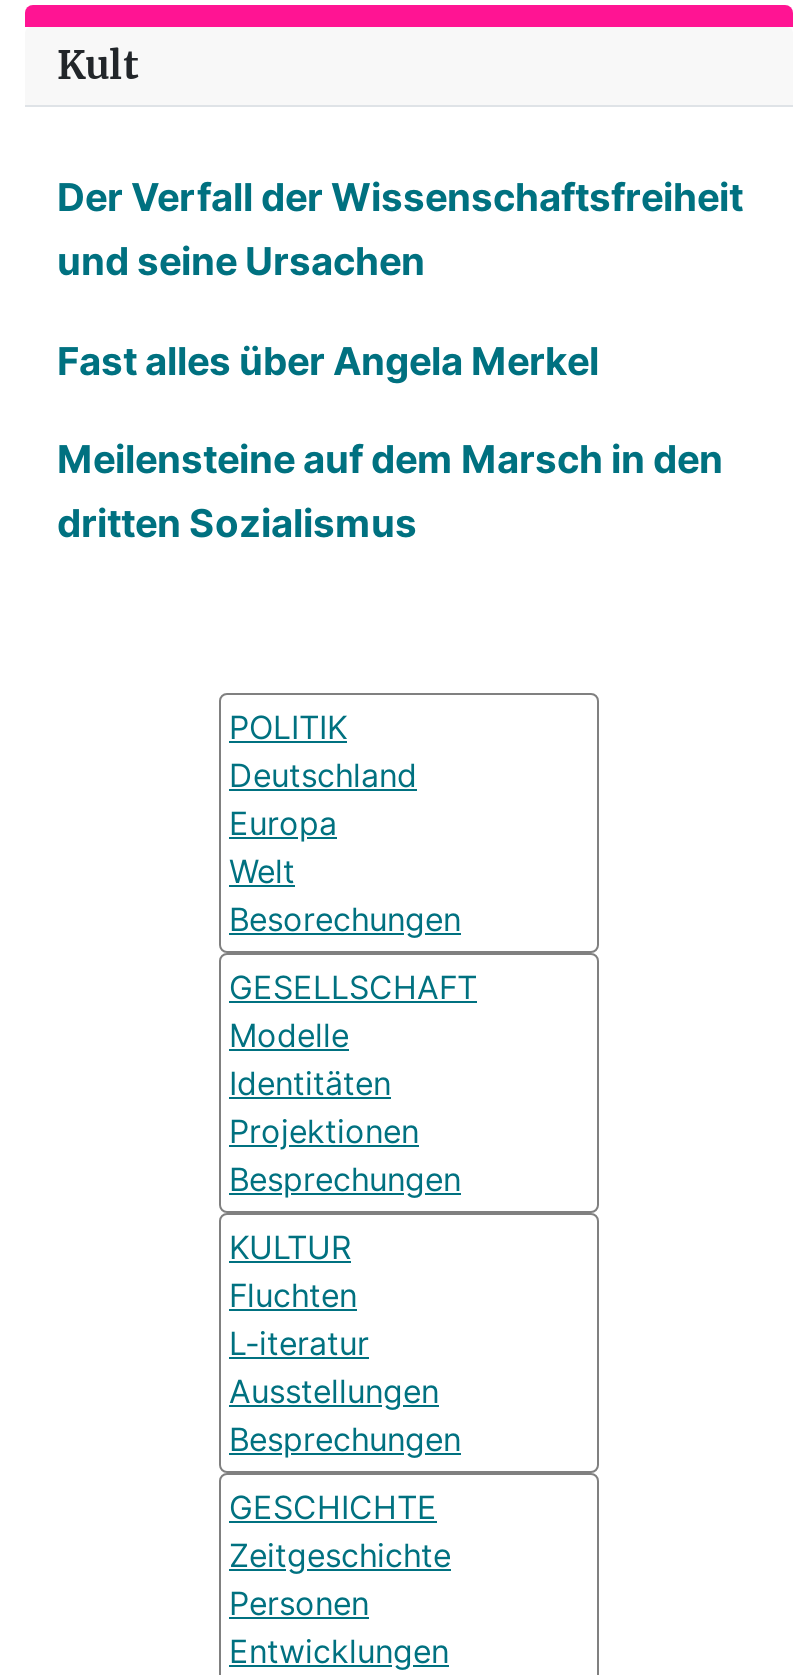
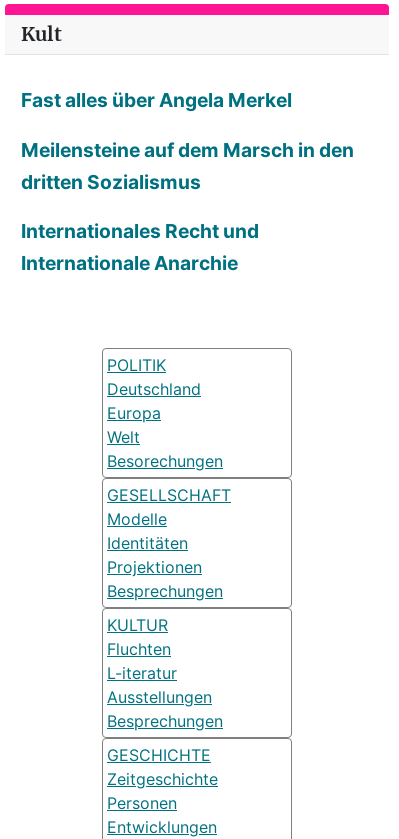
- Der Verfall der Wissenschaftsfreiheit
- und seine Ursachen

moved up: Fast alles über Angela Merkel | Meilensteine auf dem Marsch in den | dritten Sozialismus

+ Internationales Recht und
+ Internationale Anarchie
